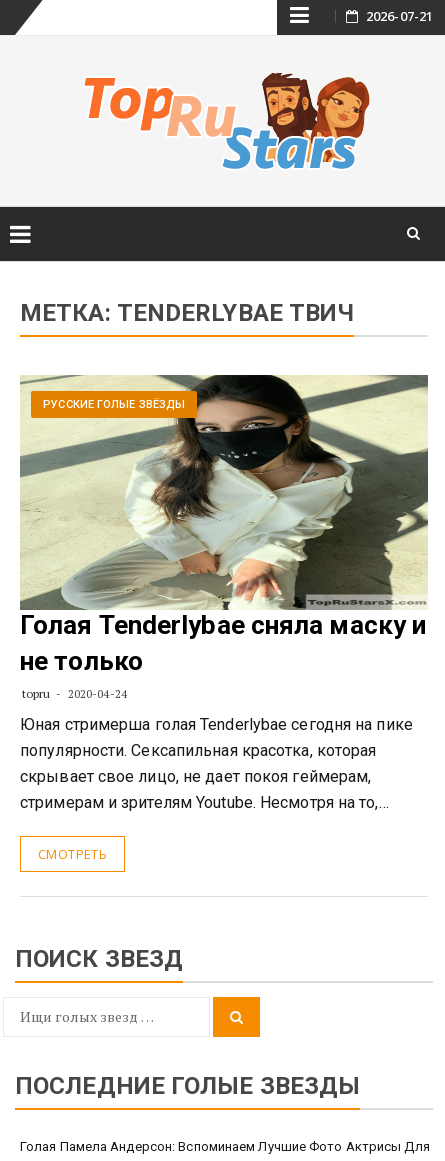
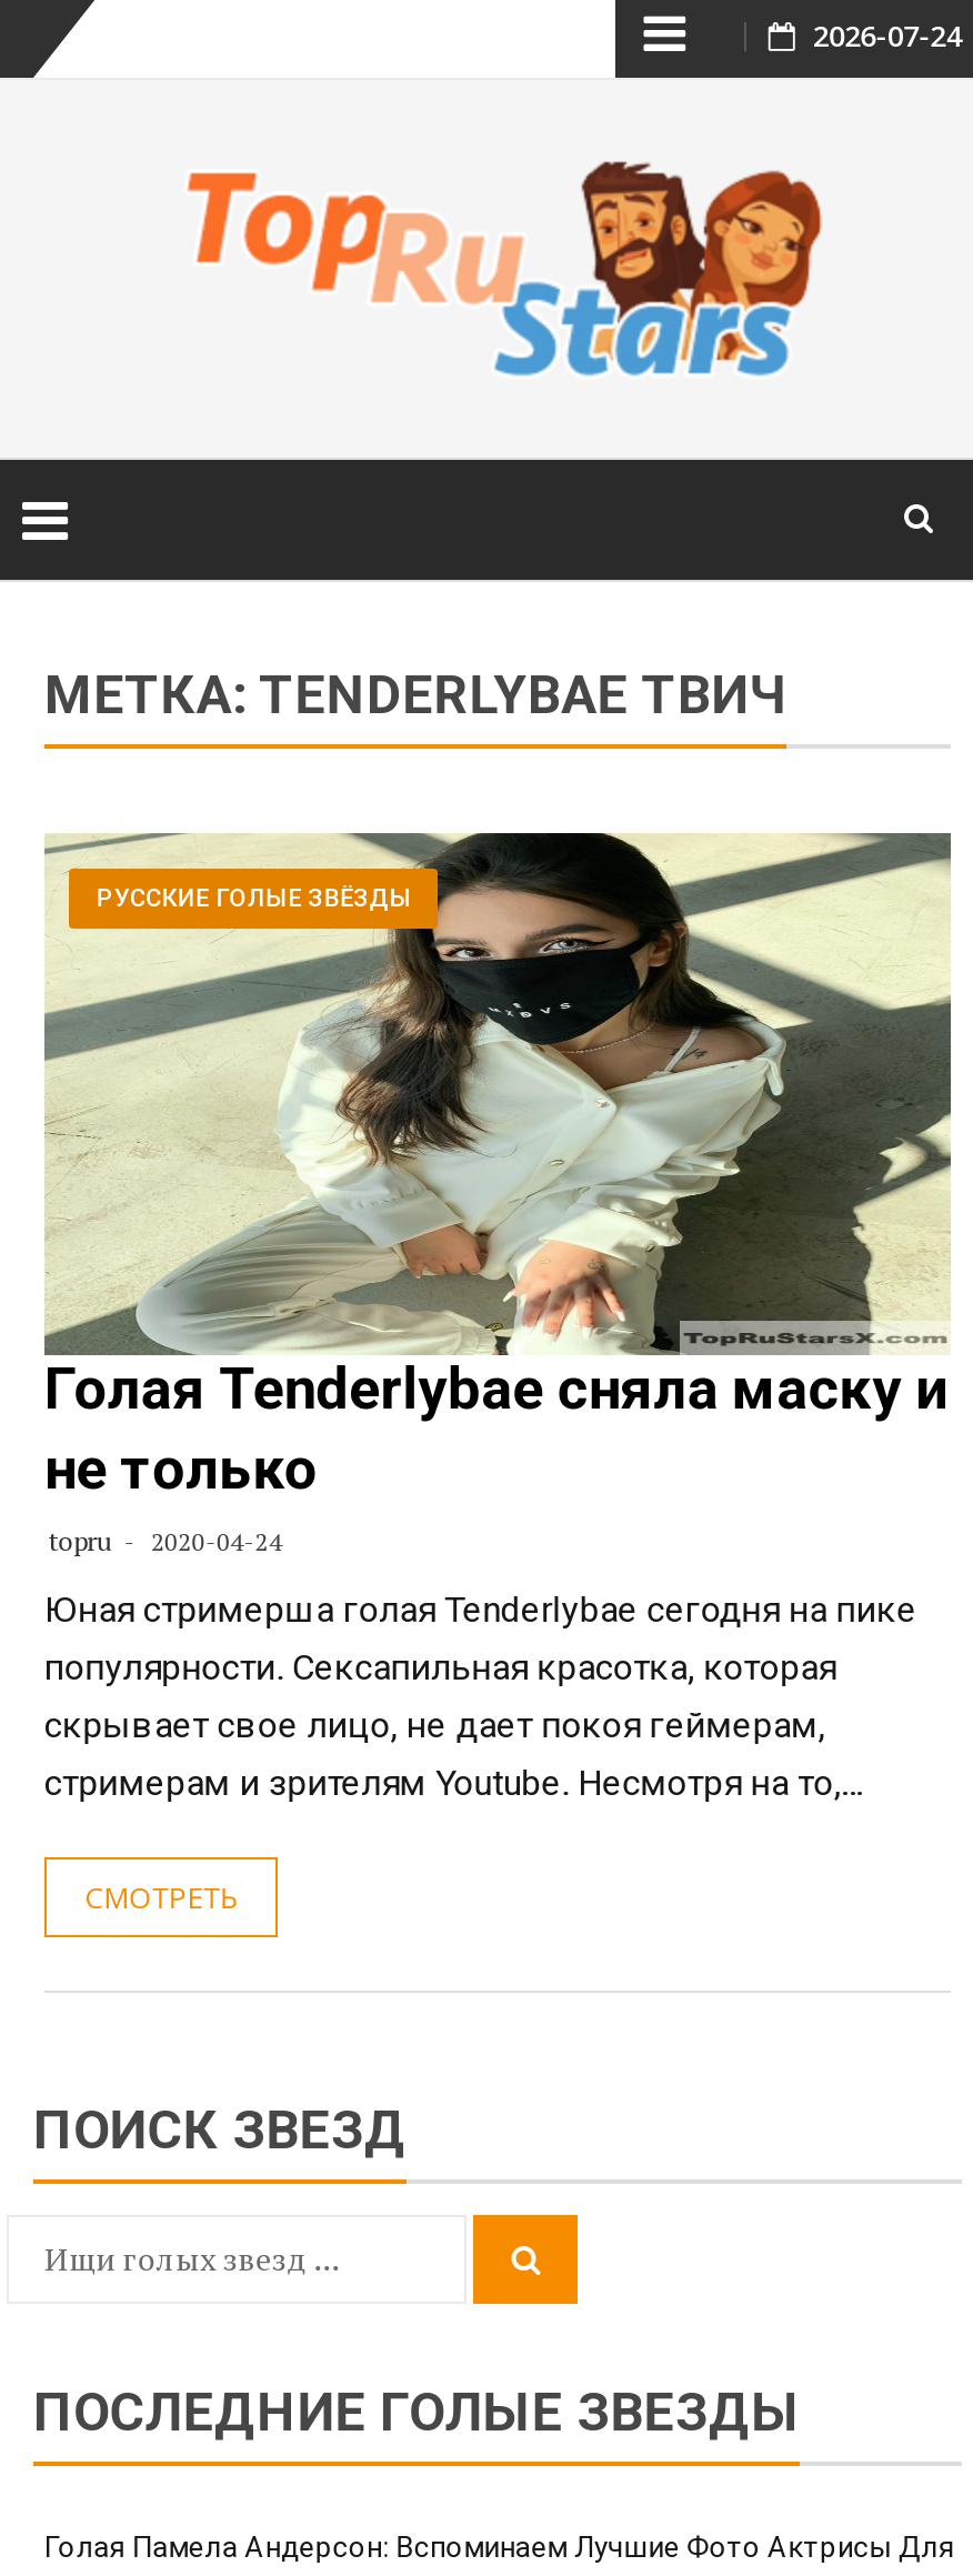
- 2026-07-21
+ 2026-07-24
